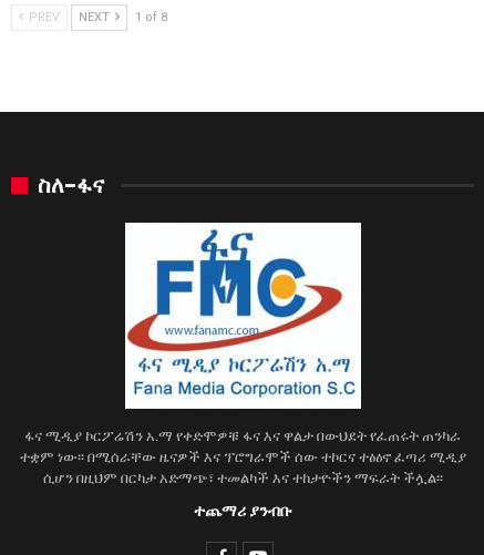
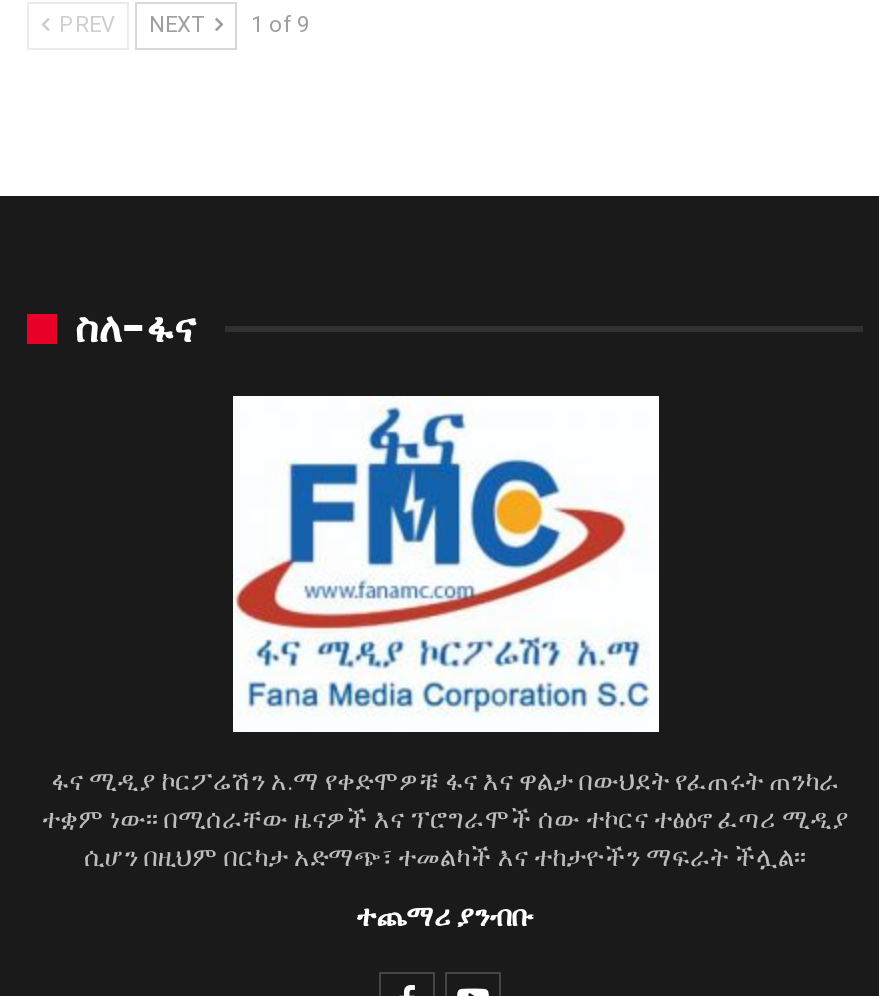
- PREV NEXT 1 of 8
+ PREV NEXT 1 of 9
